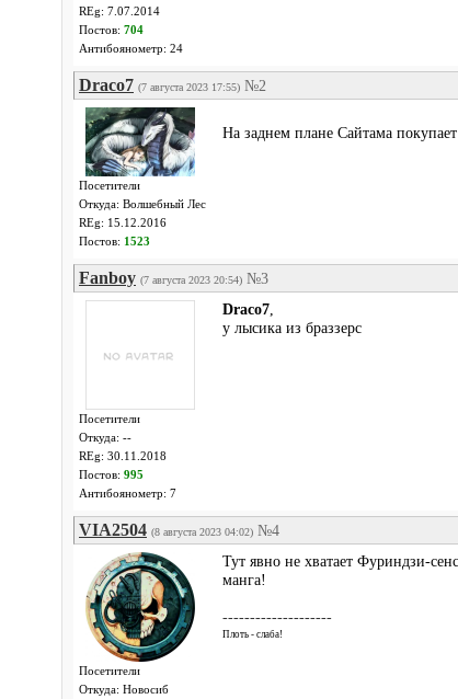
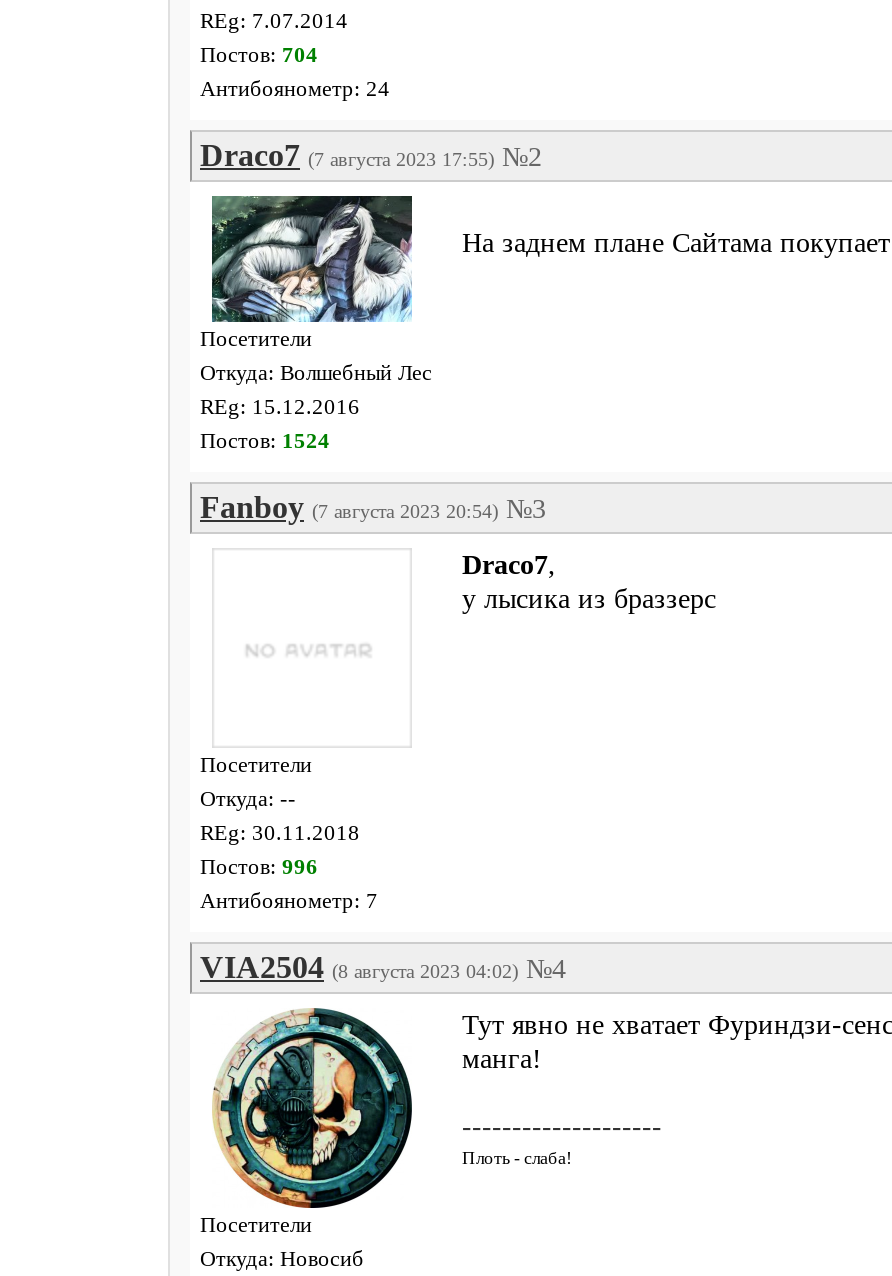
- Постов: 1523
+ Постов: 1524

- Постов: 995
+ Постов: 996
